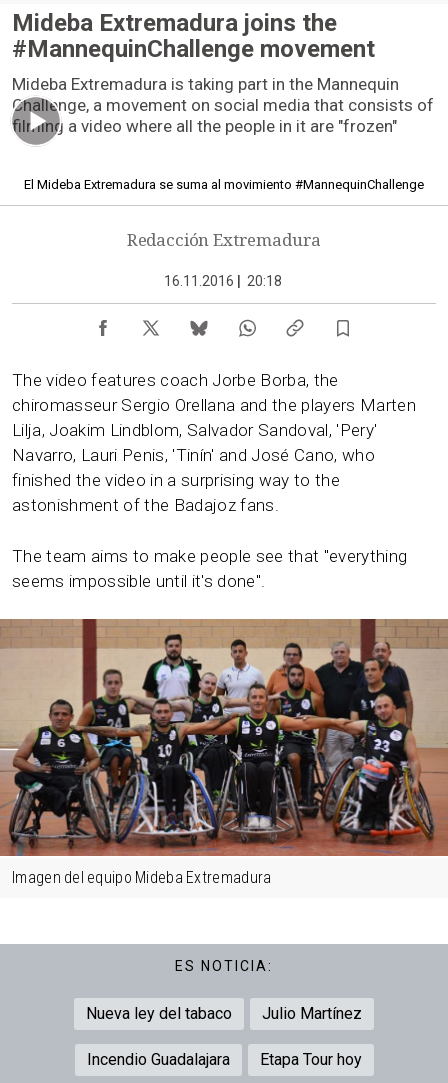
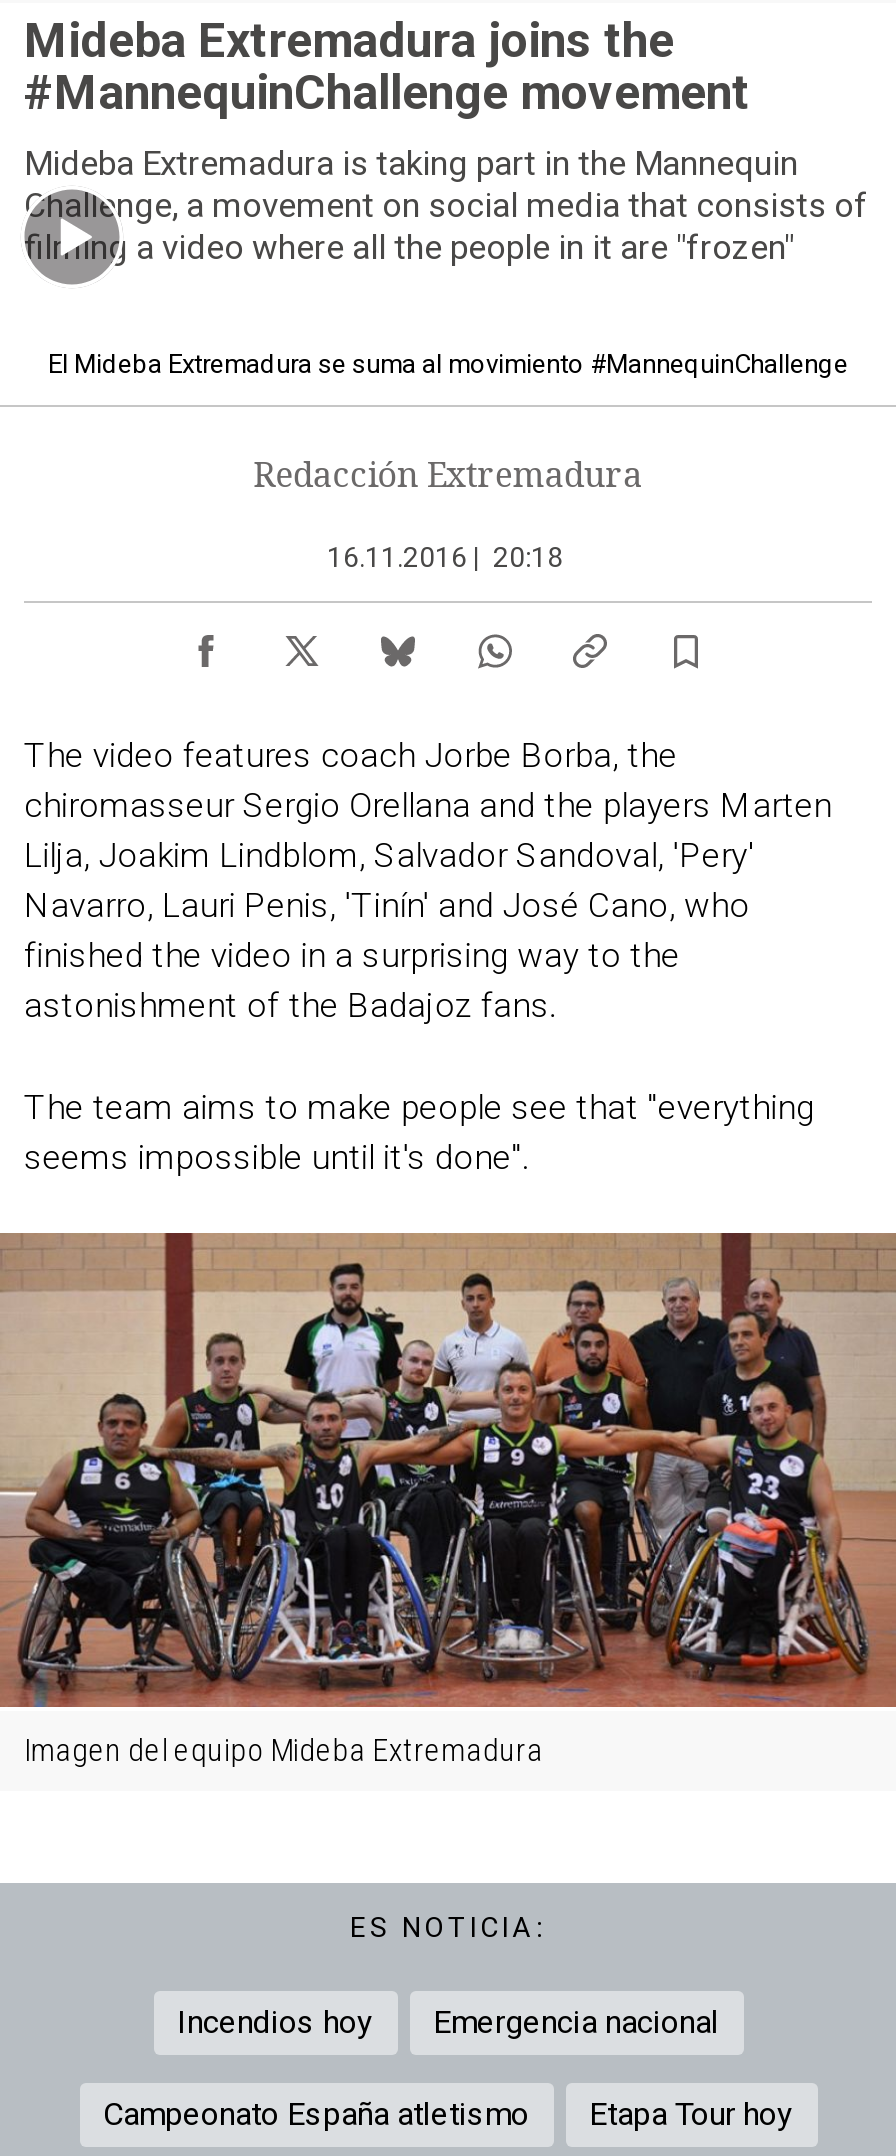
- Nueva ley del tabaco
- Julio Martínez
+ Incendios hoy
+ Emergencia nacional

- Incendio Guadalajara
+ Campeonato España atletismo
